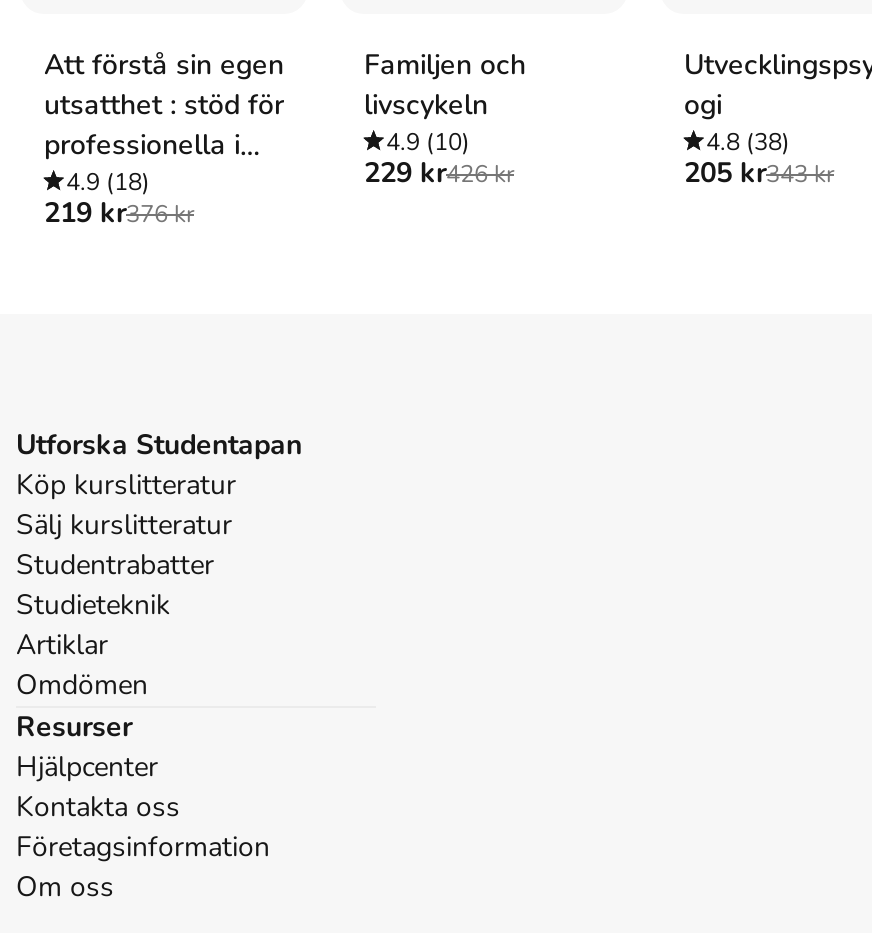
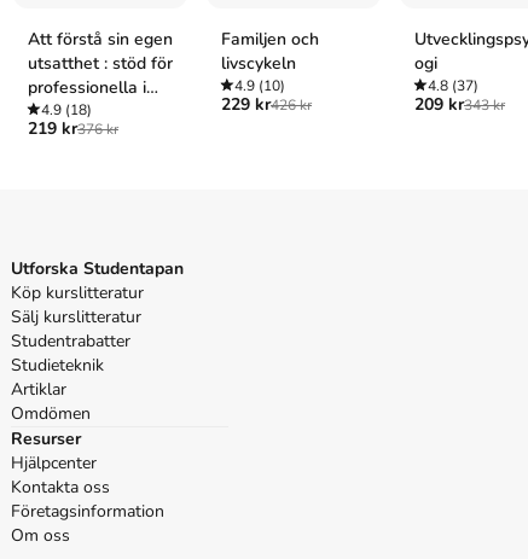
- 4.8 (38)
+ 4.8 (37)

- 205 kr343 kr
+ 209 kr343 kr
